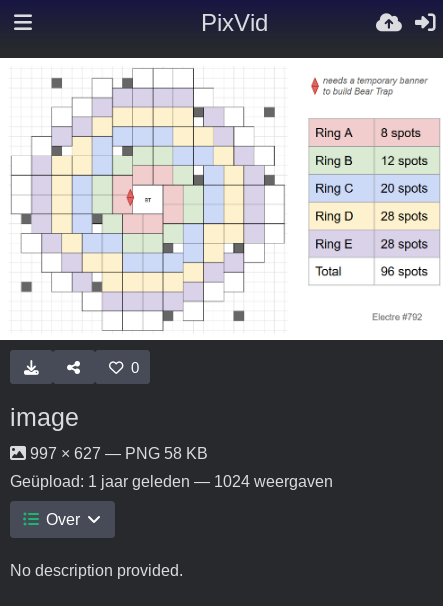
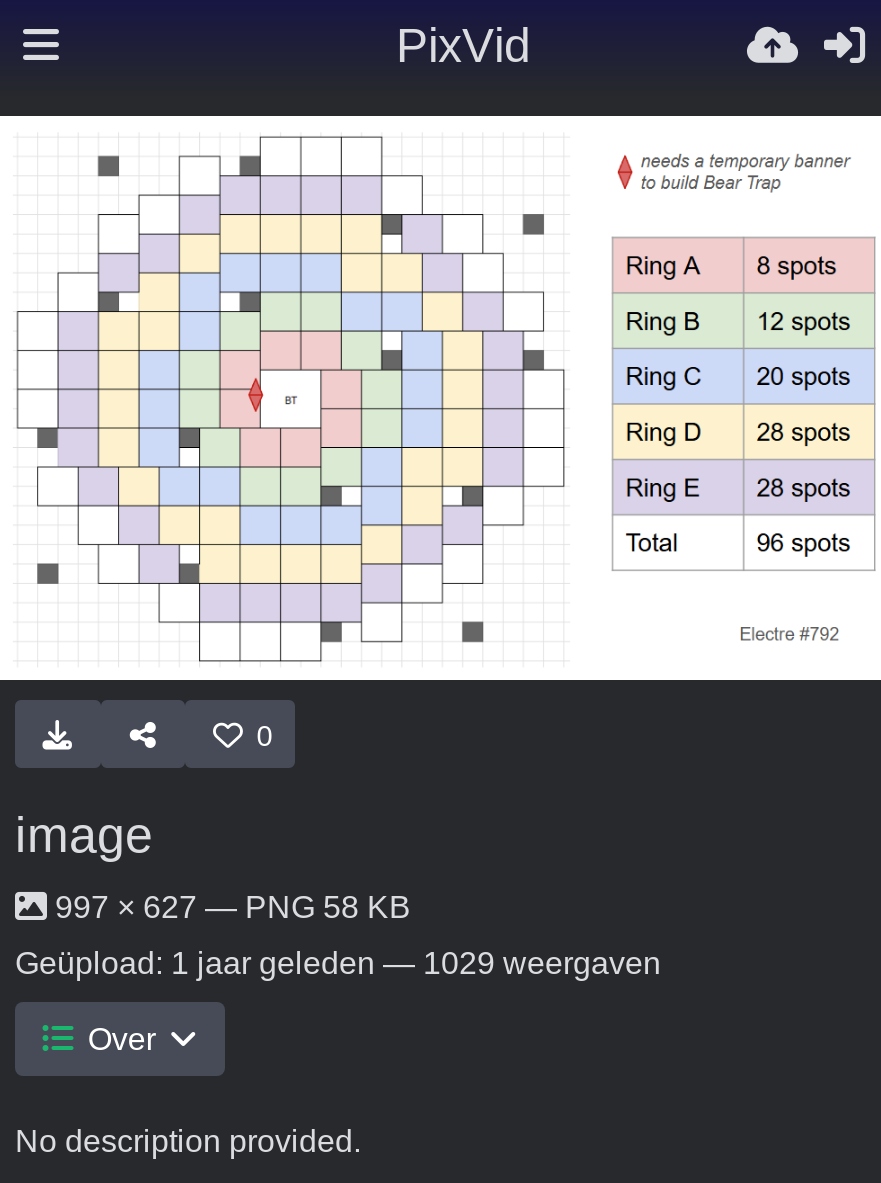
- Geüpload: 1 jaar geleden — 1024 weergaven
+ Geüpload: 1 jaar geleden — 1029 weergaven
